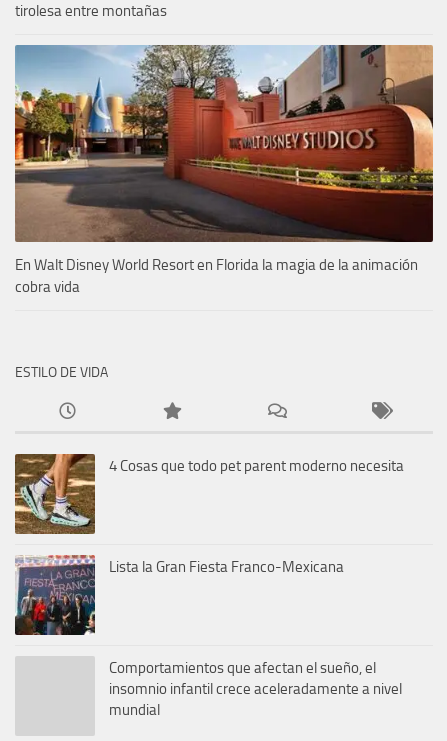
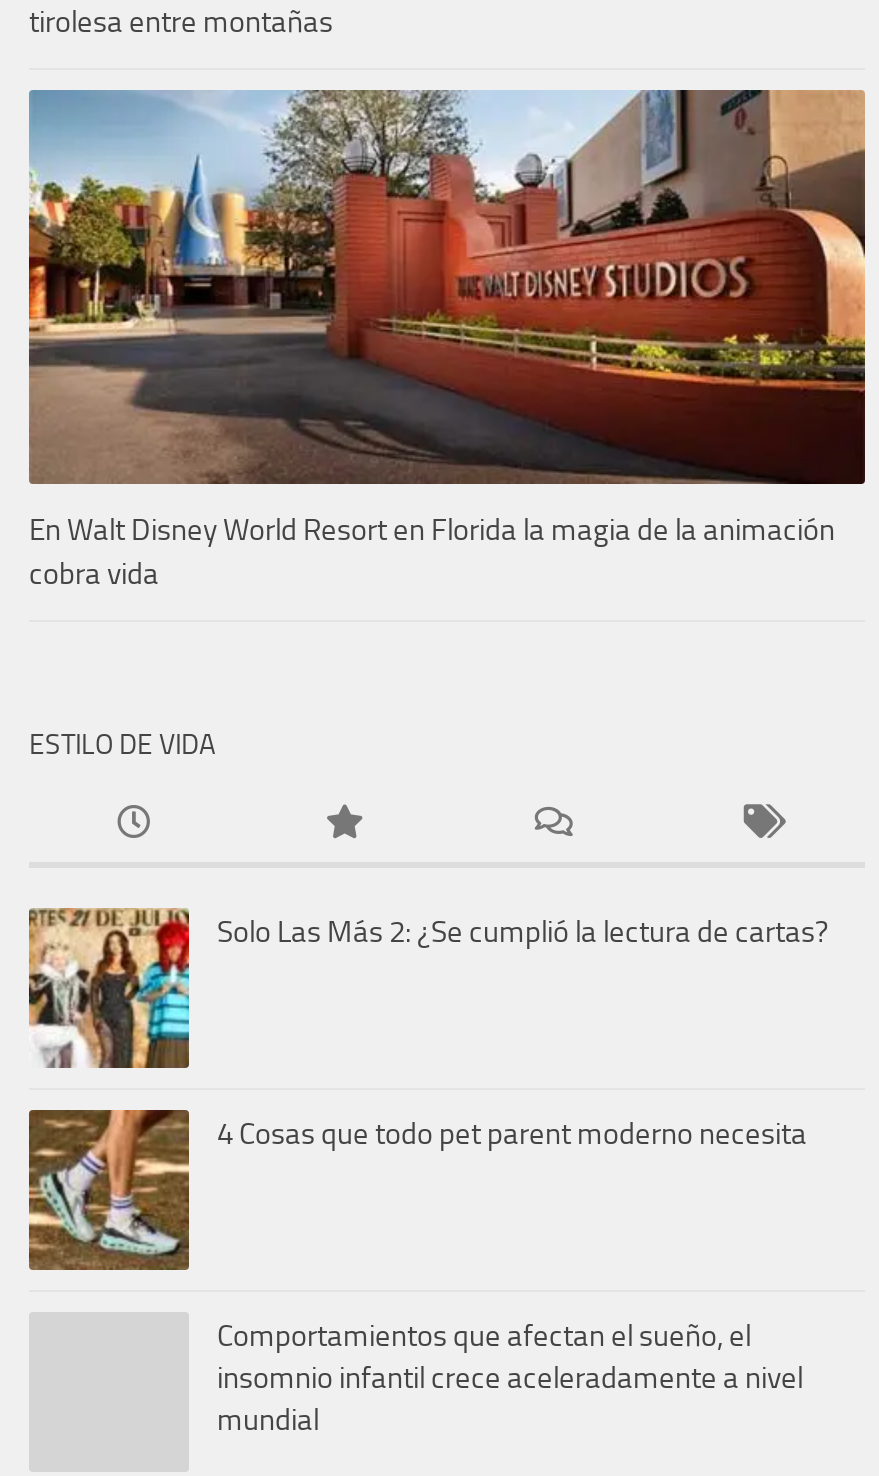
+ [image]
+ Solo Las Más 2: ¿Se cumplió la lectura de cartas?

moved down: [image] | 4 Cosas que todo pet parent moderno necesita

- [image]
- Lista la Gran Fiesta Franco-Mexicana
